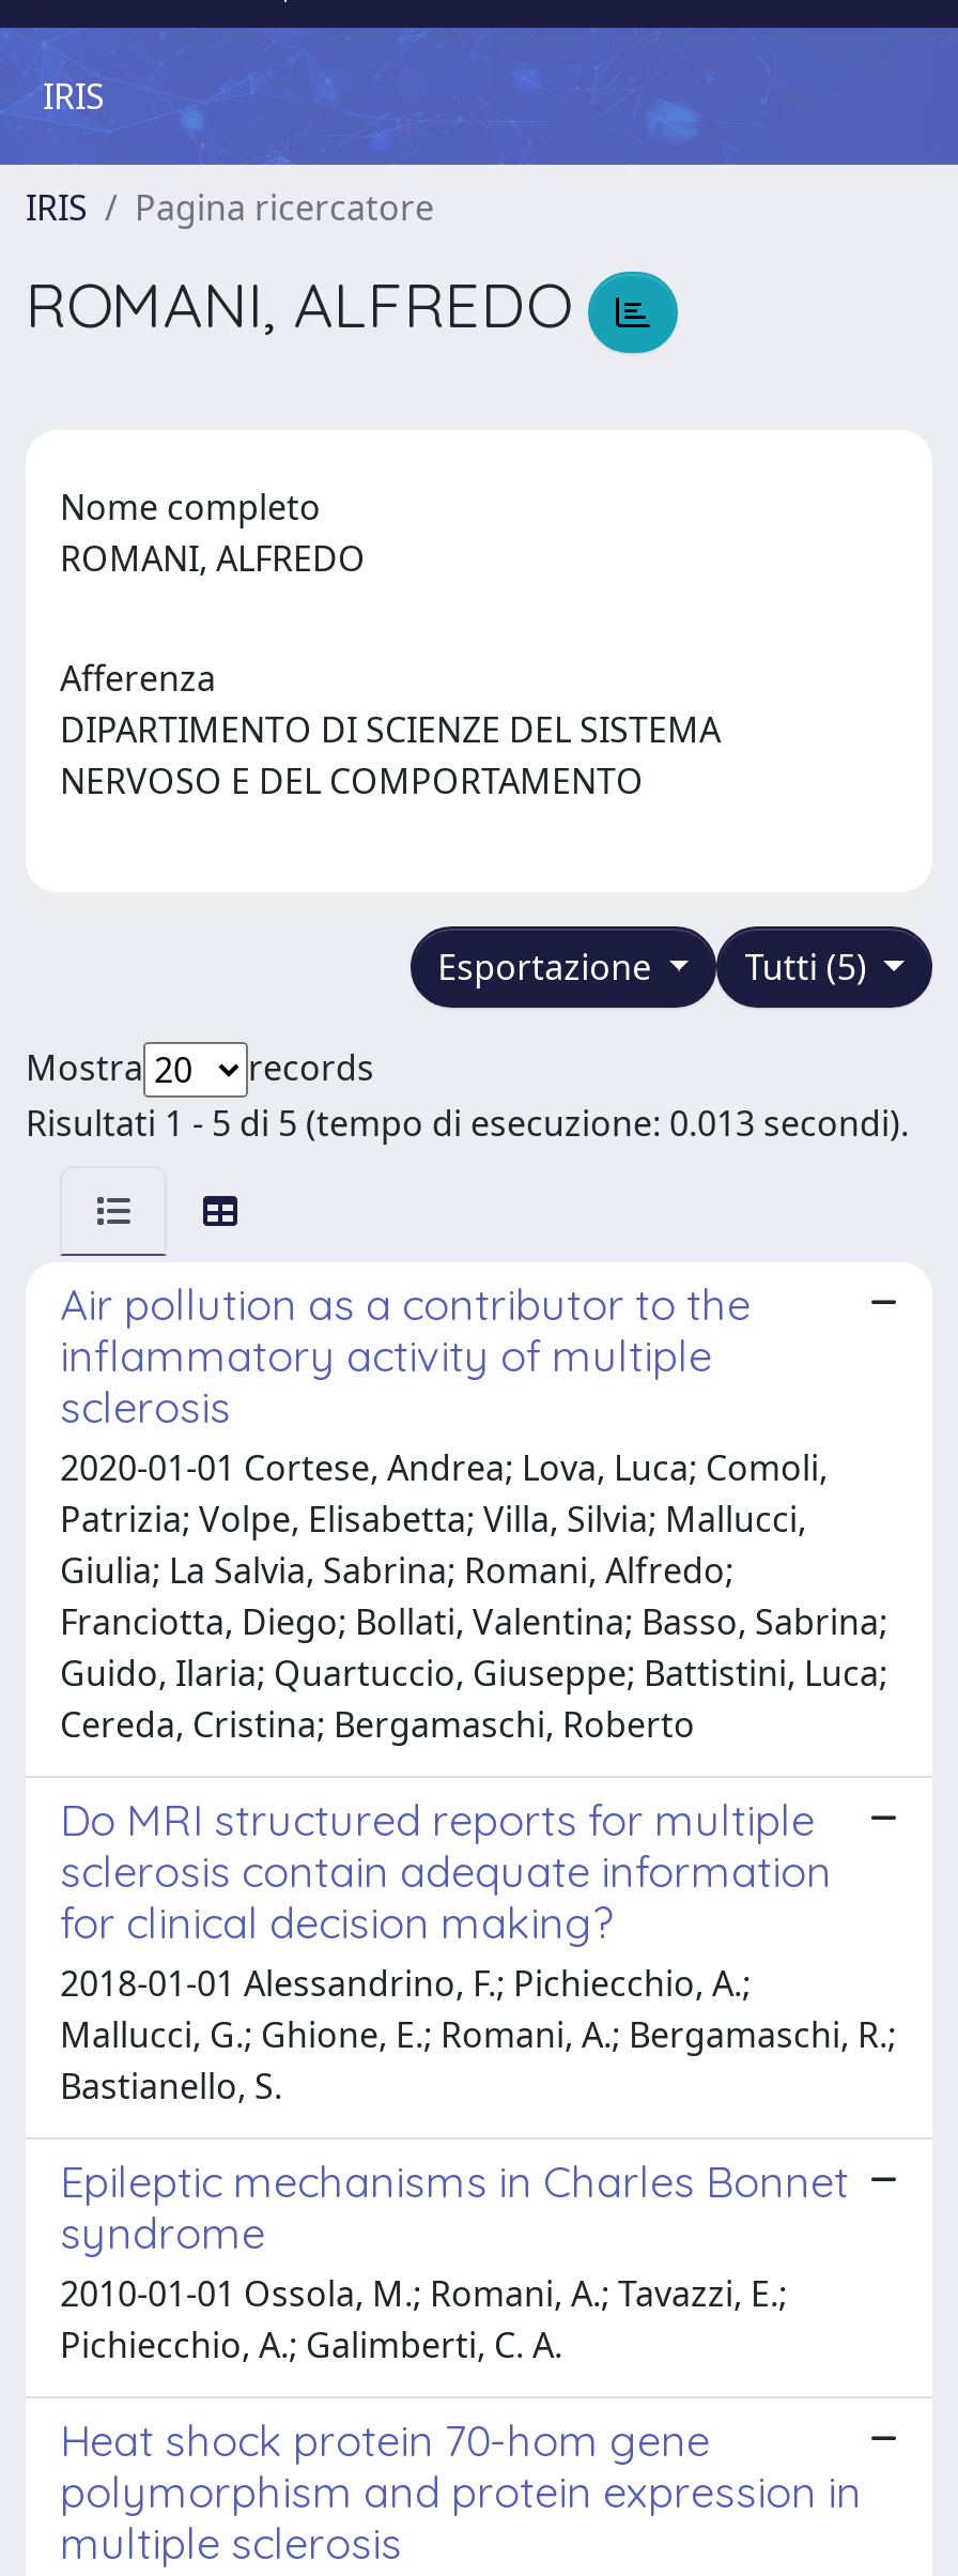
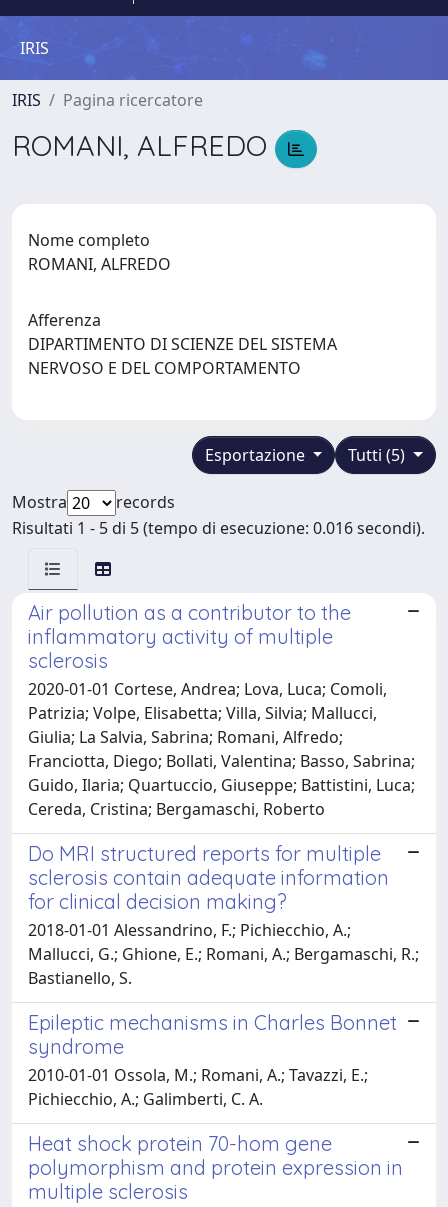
- Risultati 1 - 5 di 5 (tempo di esecuzione: 0.013 secondi).
+ Risultati 1 - 5 di 5 (tempo di esecuzione: 0.016 secondi).
